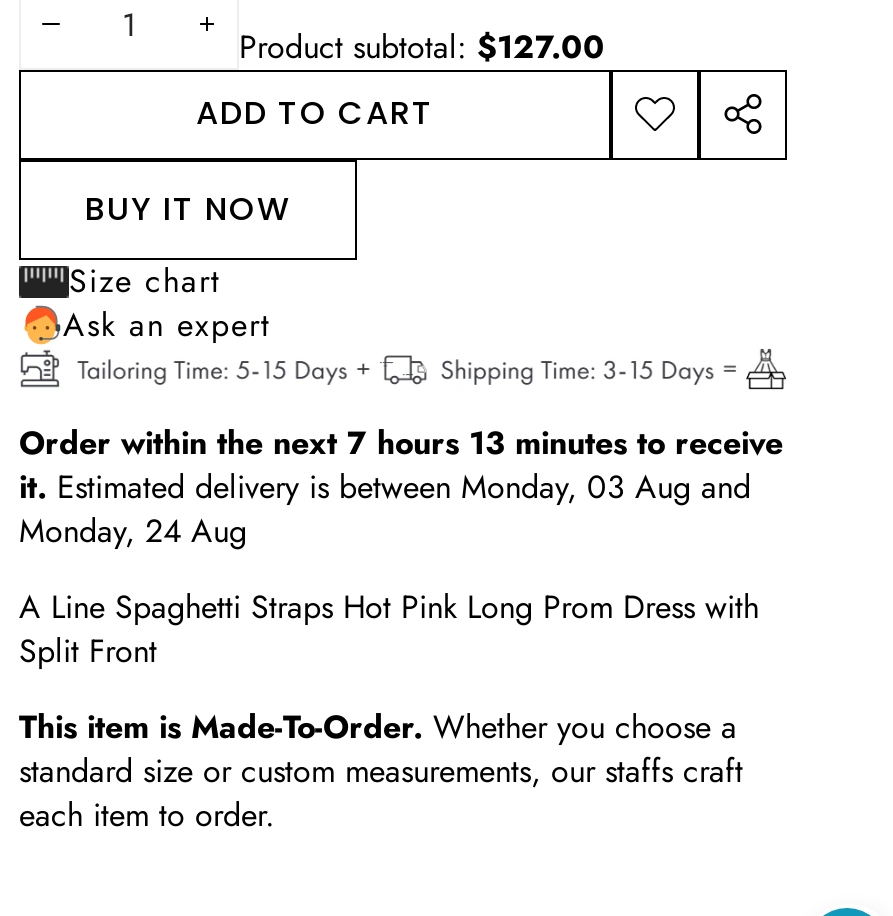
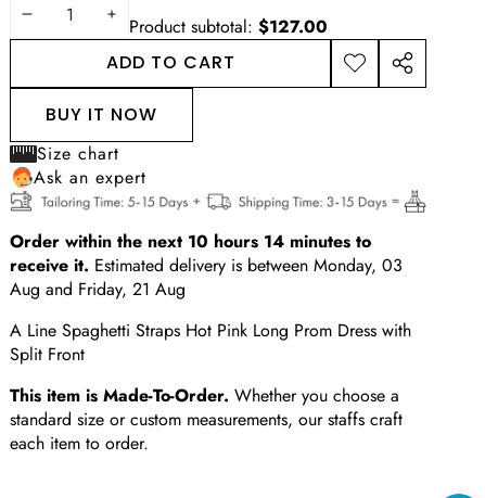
- Order within the next 7 hours 13 minutes to receive
- it. Estimated delivery is between Monday, 03 Aug and
- Monday, 24 Aug
+ Order within the next 10 hours 14 minutes to
+ receive it. Estimated delivery is between Monday, 03
+ Aug and Friday, 21 Aug
